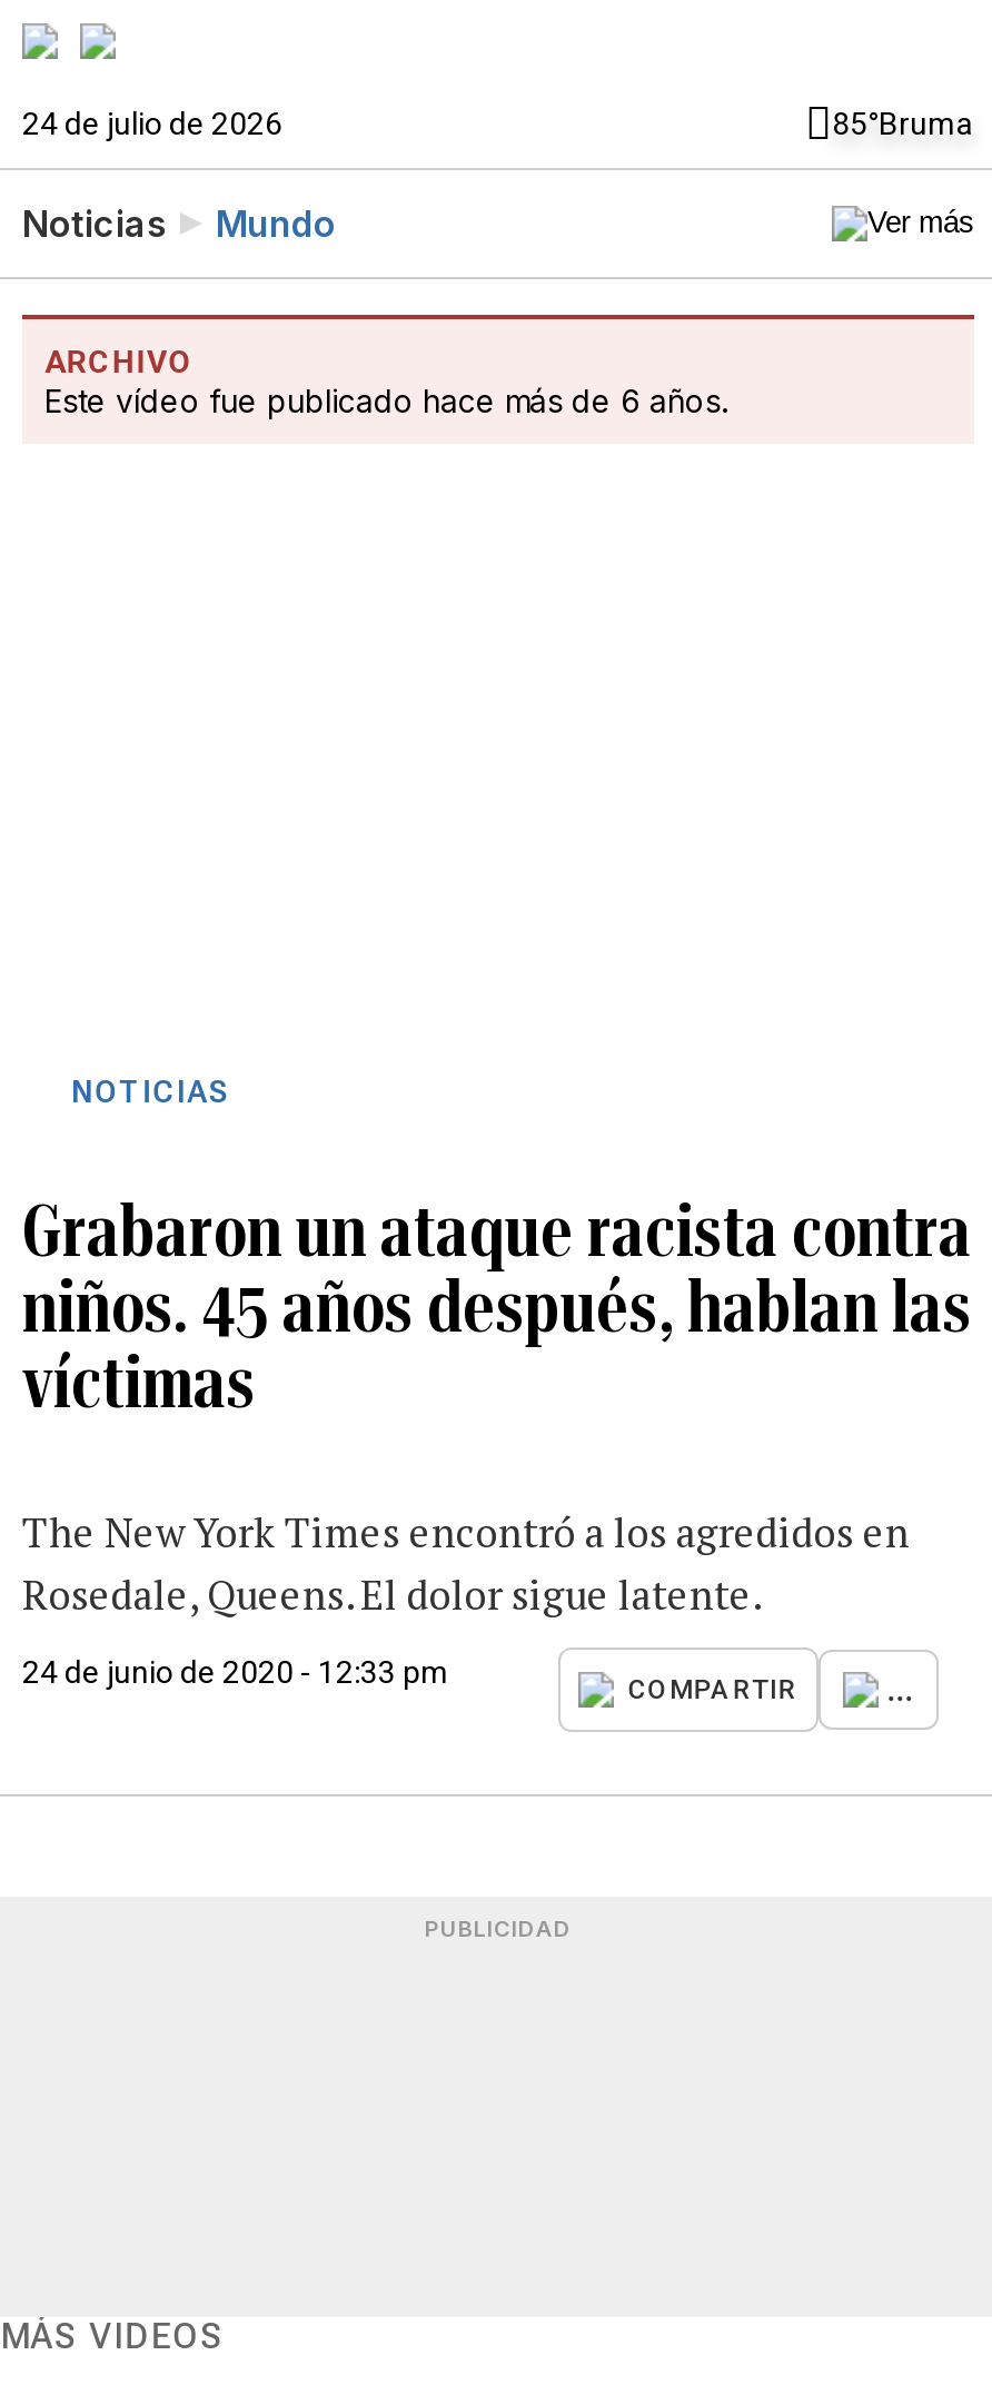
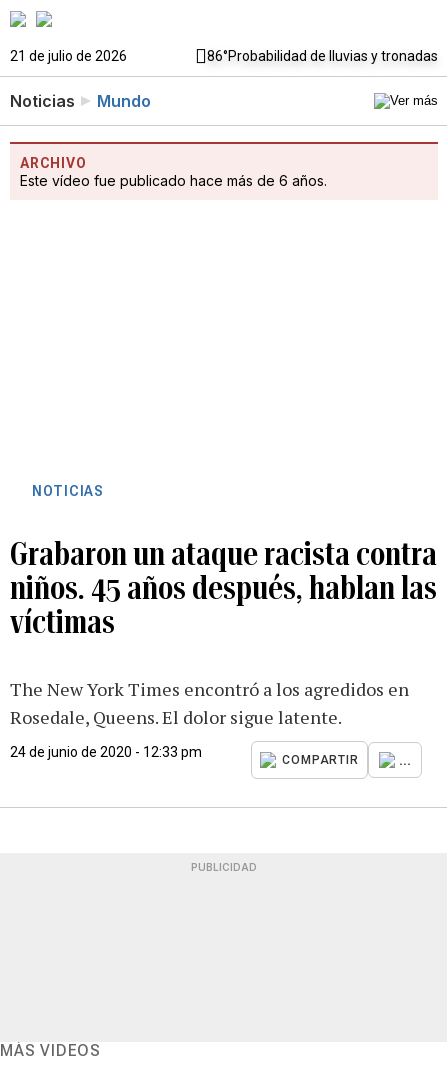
- 24 de julio de 2026
- 85°Bruma
+ 21 de julio de 2026
+ 86°Probabilidad de lluvias y tronadas
